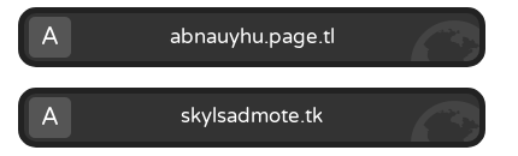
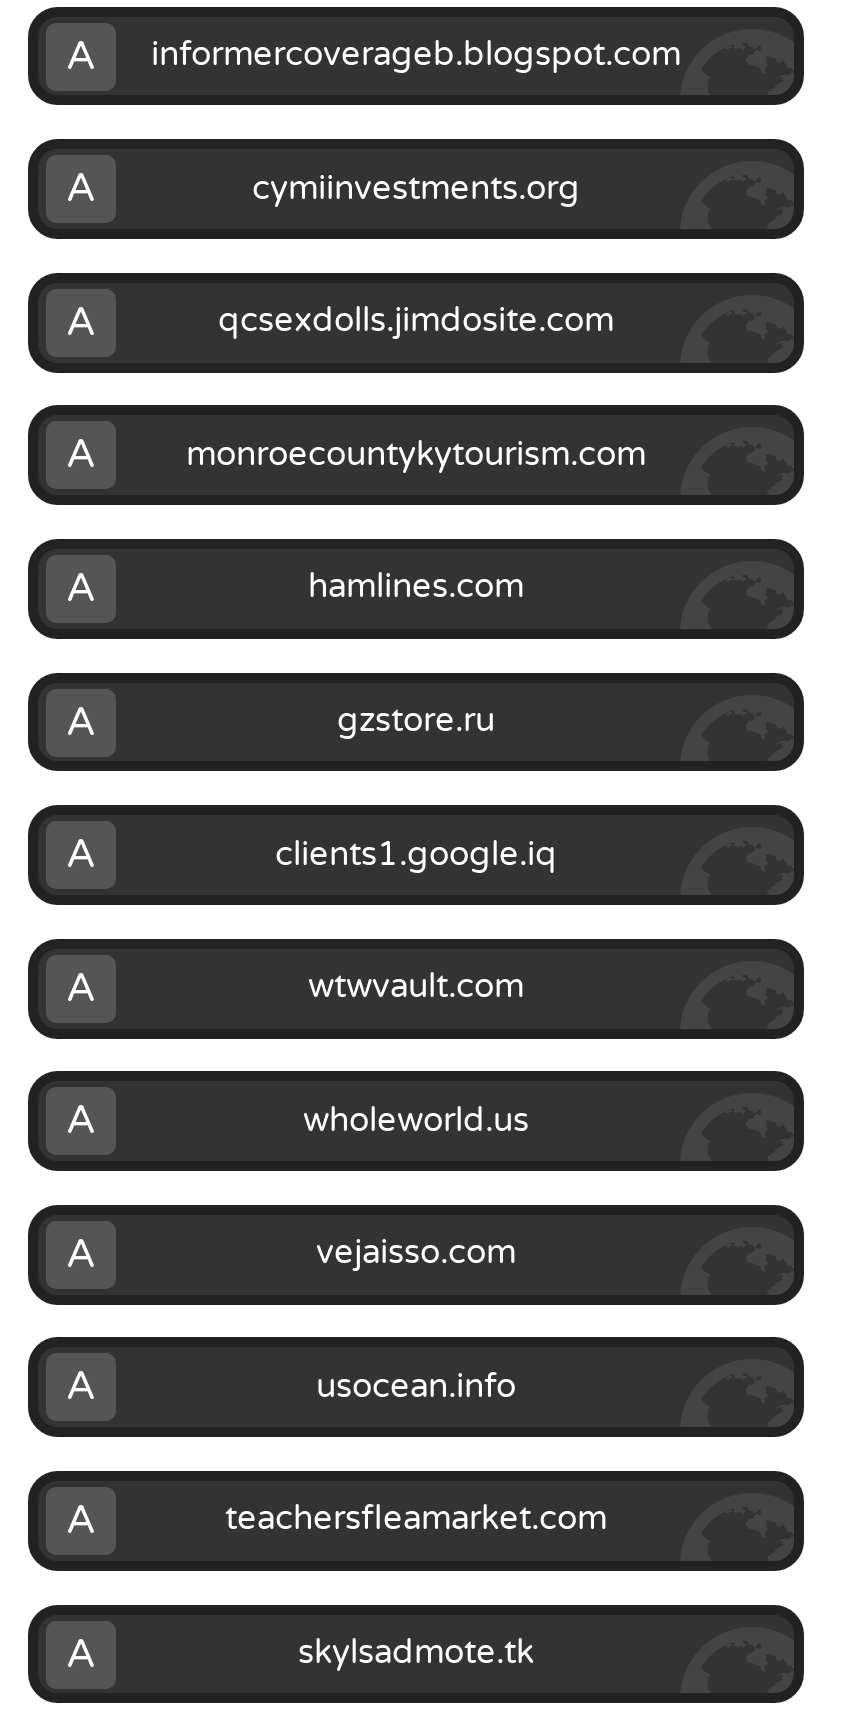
- abnauyhu.page.tl
+ informercoverageb.blogspot.com
+ A
+ cymiinvestments.org
+ A
+ qcsexdolls.jimdosite.com
+ A
+ monroecountykytourism.com
+ A
+ hamlines.com
+ A
+ gzstore.ru
+ A
+ clients1.google.iq
+ A
+ wtwvault.com
+ A
+ wholeworld.us
+ A
+ vejaisso.com
+ A
+ usocean.info
+ A
+ teachersfleamarket.com
